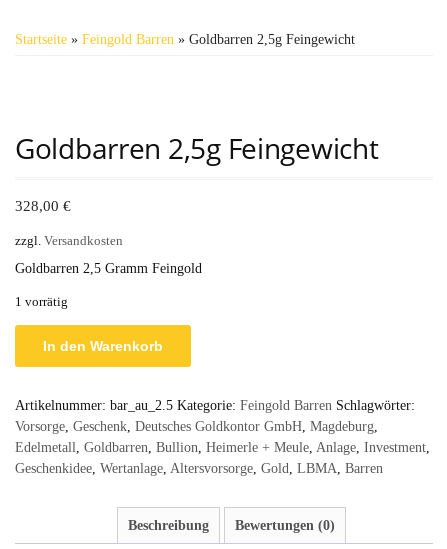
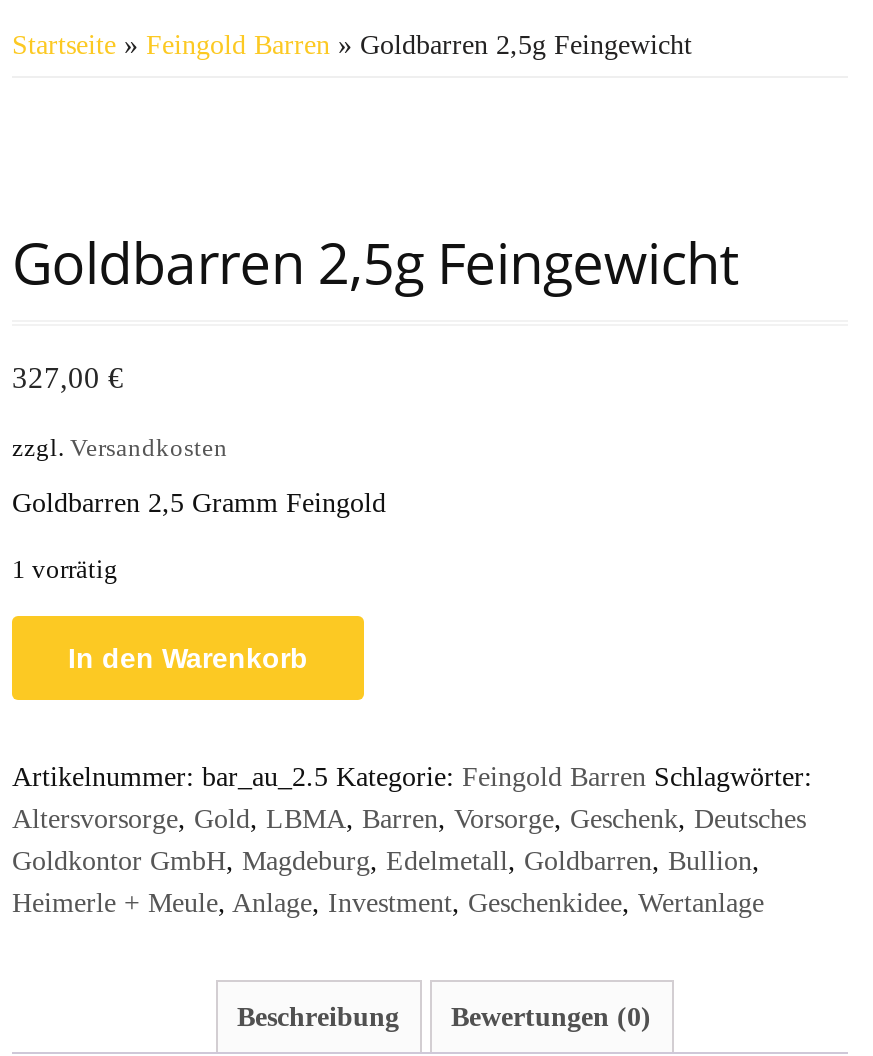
- 328,00 €
+ 327,00 €

- Vorsorge, Geschenk, Deutsches Goldkontor GmbH, Magdeburg,
- Edelmetall, Goldbarren, Bullion, Heimerle + Meule, Anlage, Investment,
- Geschenkidee, Wertanlage, Altersvorsorge, Gold, LBMA, Barren
+ Altersvorsorge, Gold, LBMA, Barren, Vorsorge, Geschenk, Deutsches
+ Goldkontor GmbH, Magdeburg, Edelmetall, Goldbarren, Bullion,
+ Heimerle + Meule, Anlage, Investment, Geschenkidee, Wertanlage
